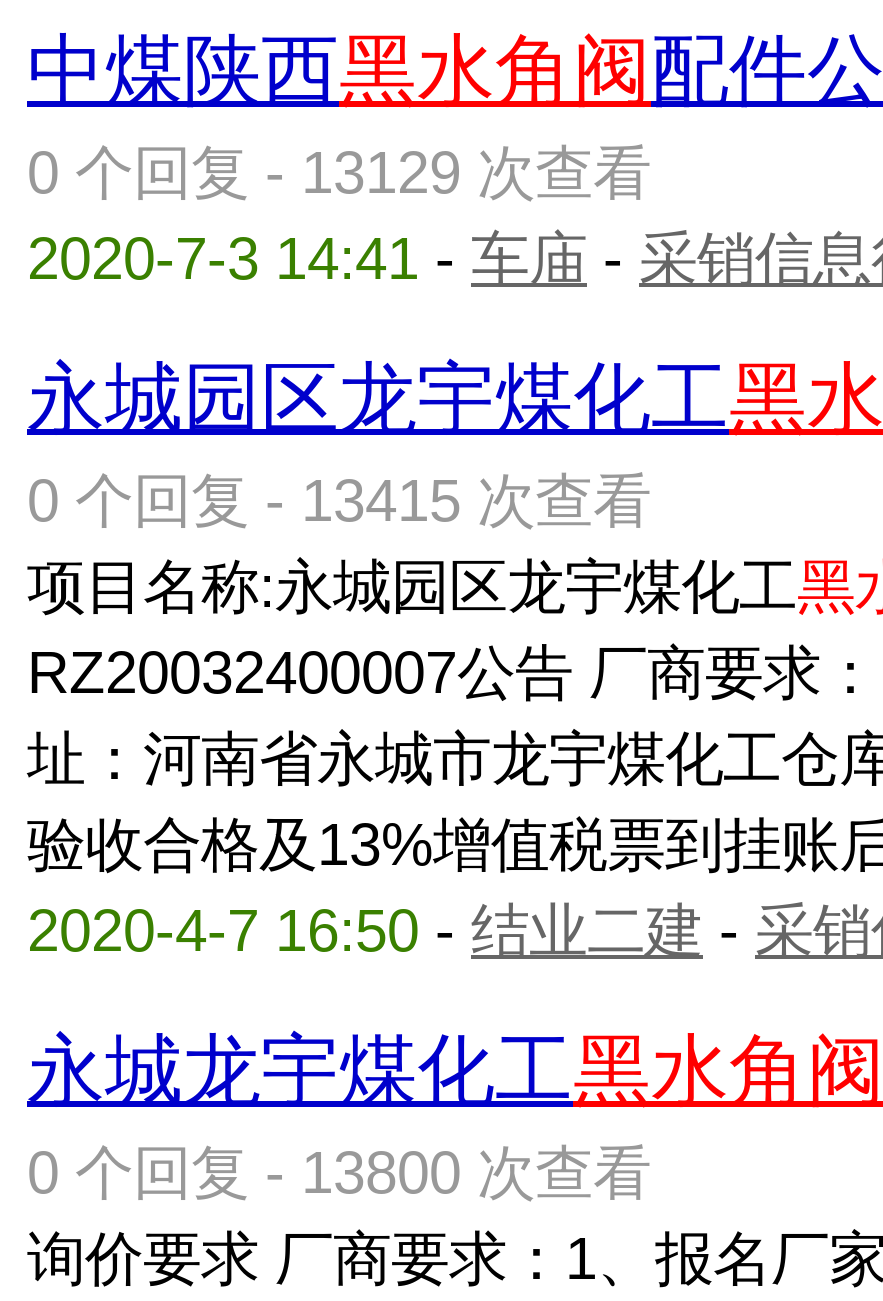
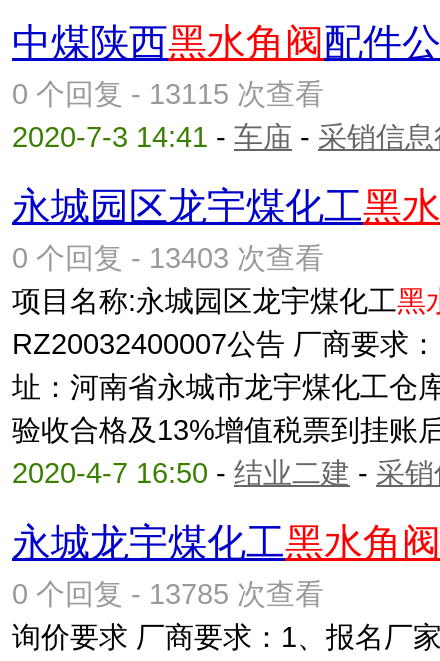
- 0 个回复 - 13129 次查看
+ 0 个回复 - 13115 次查看

- 0 个回复 - 13415 次查看
+ 0 个回复 - 13403 次查看

- 0 个回复 - 13800 次查看
+ 0 个回复 - 13785 次查看
